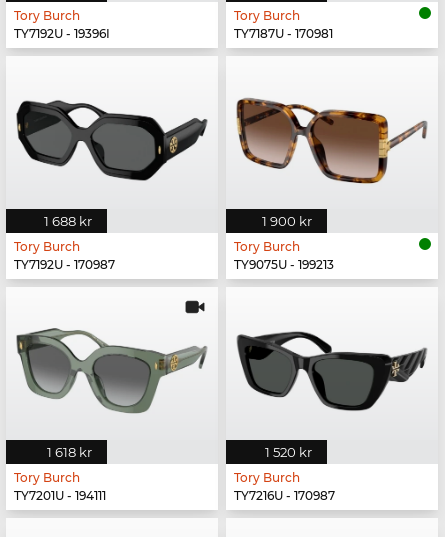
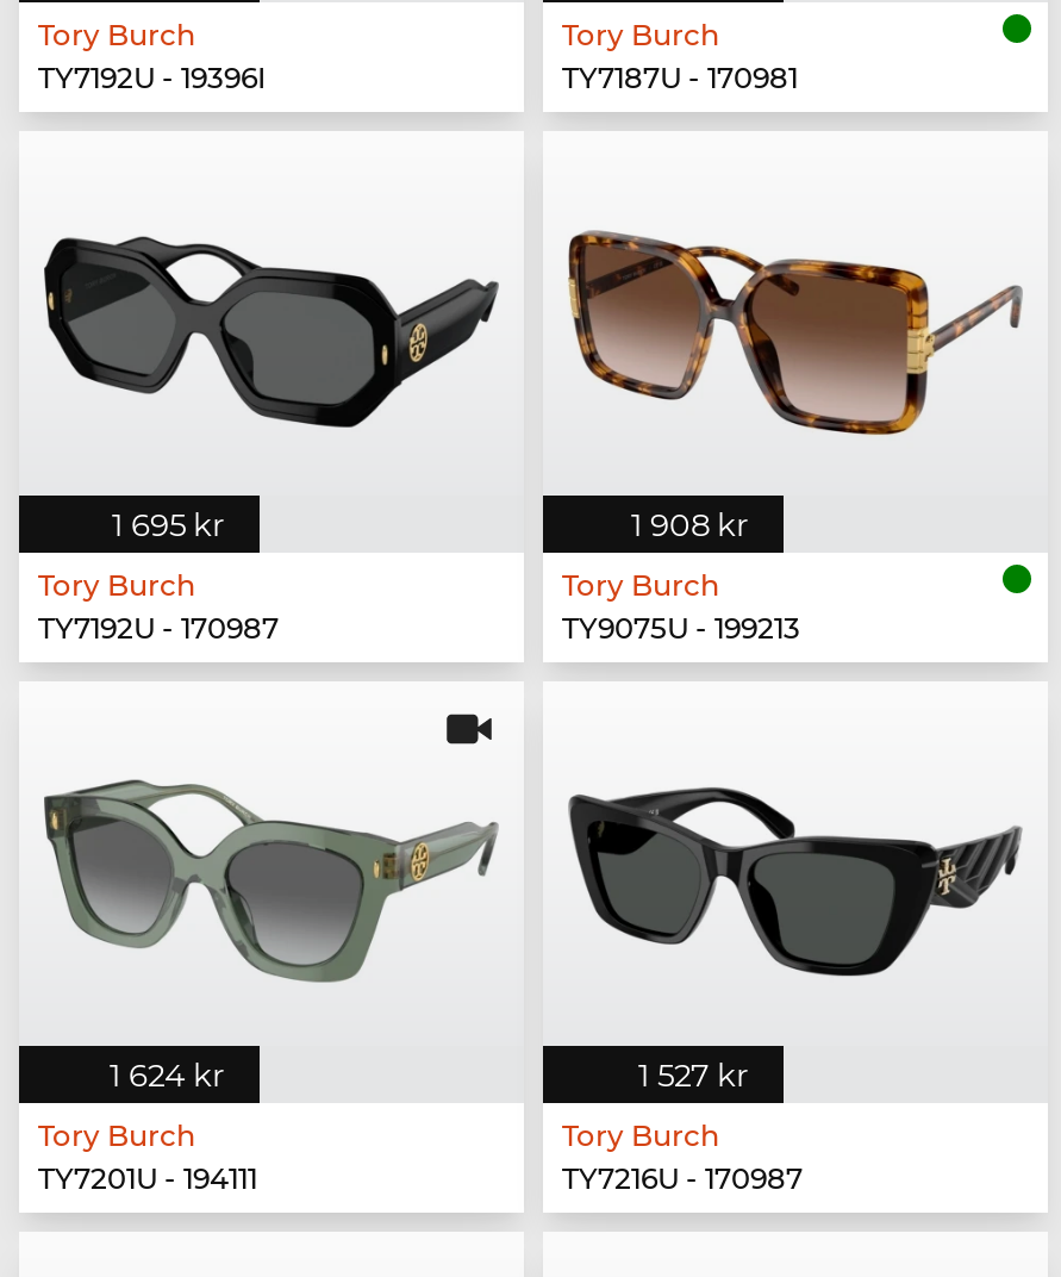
- 1 688 kr
+ 1 695 kr

- 1 900 kr
+ 1 908 kr

- 1 618 kr
+ 1 624 kr

- 1 520 kr
+ 1 527 kr
